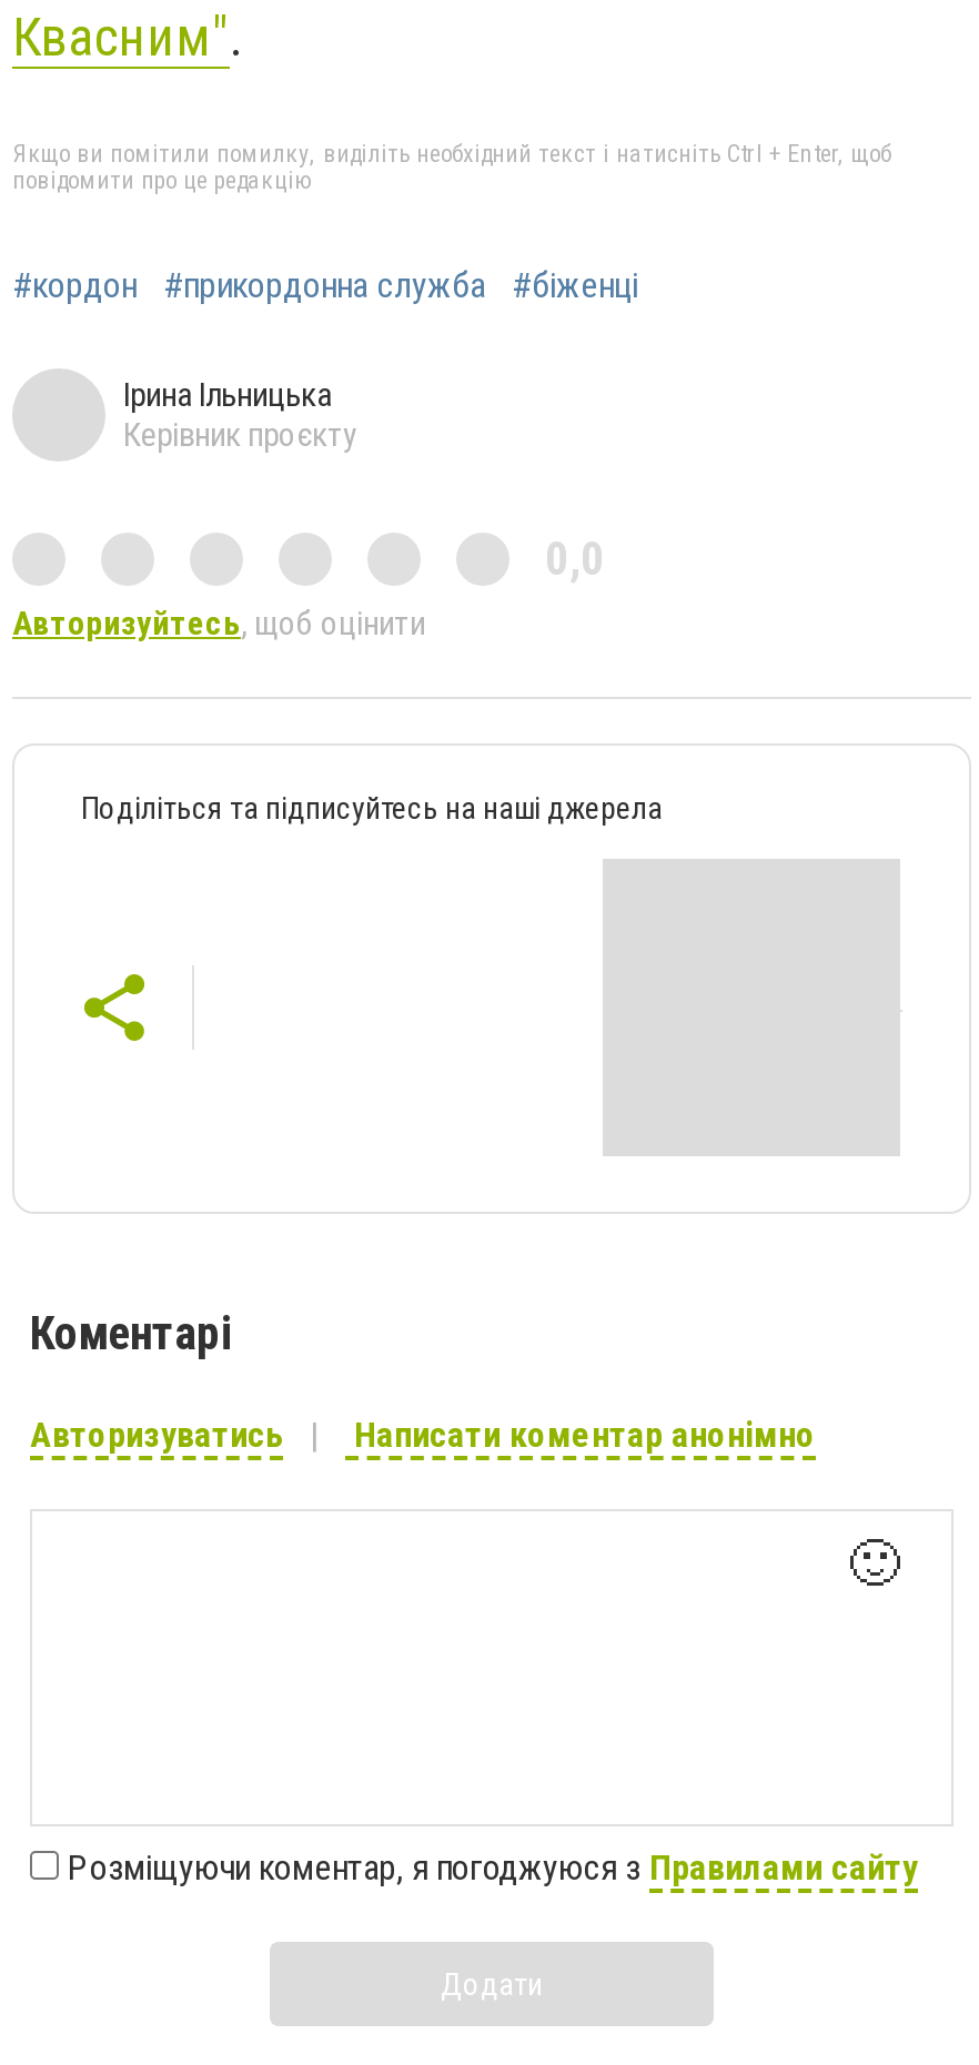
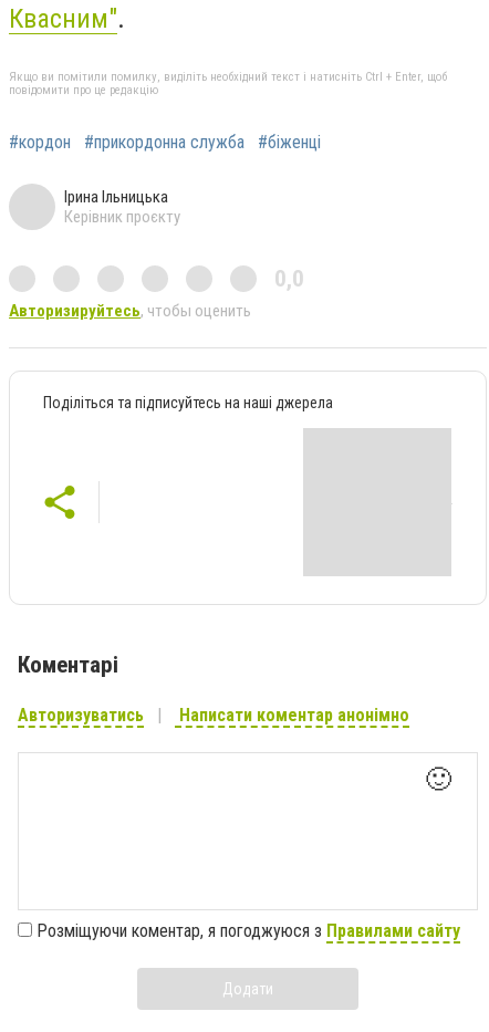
- Авторизуйтесь, щоб оцінити
+ Авторизируйтесь, чтобы оценить
